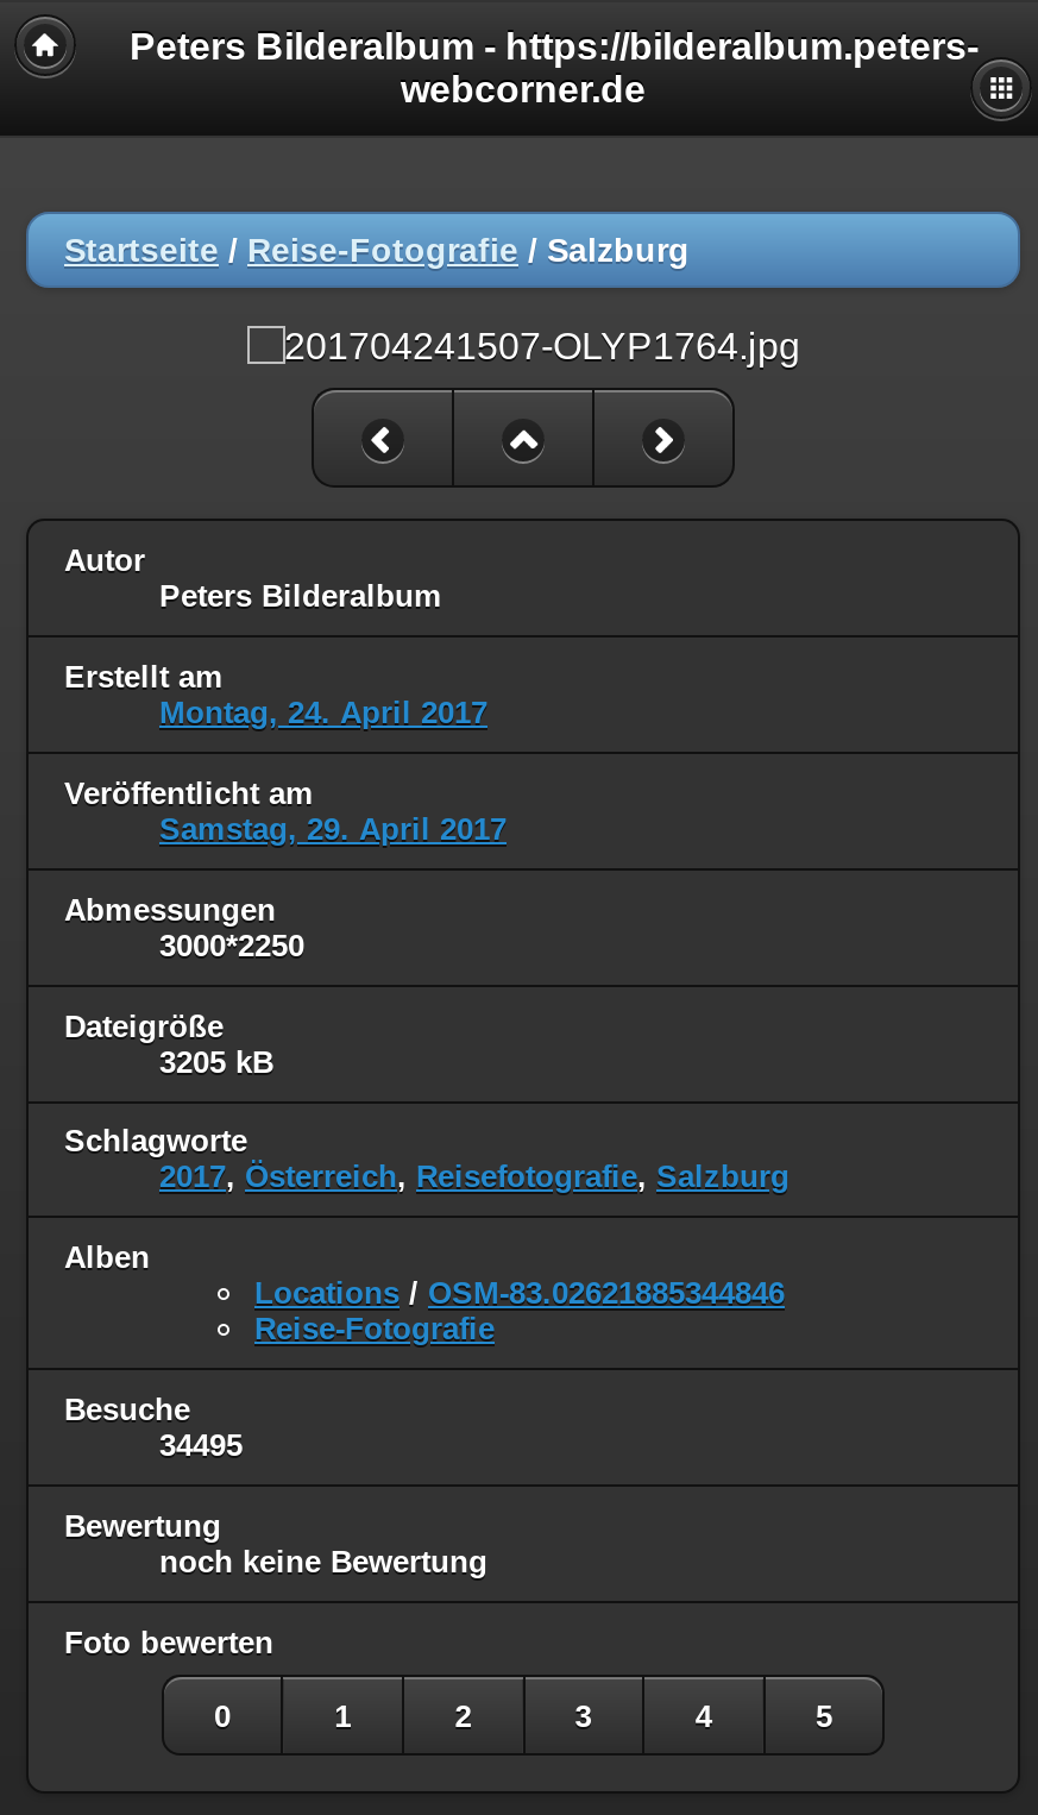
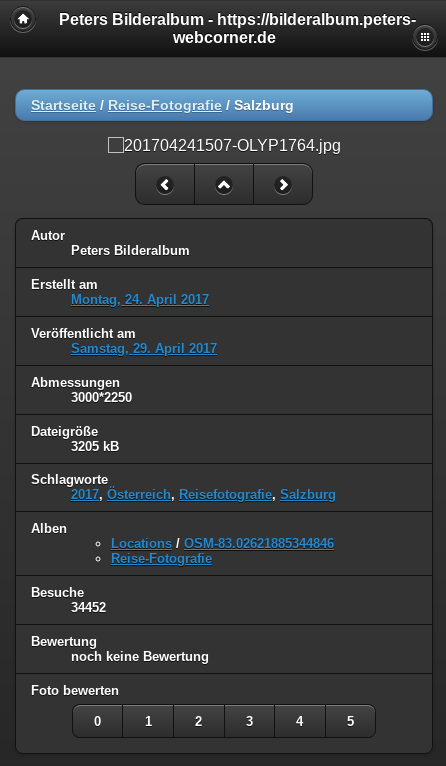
- 34495
+ 34452
